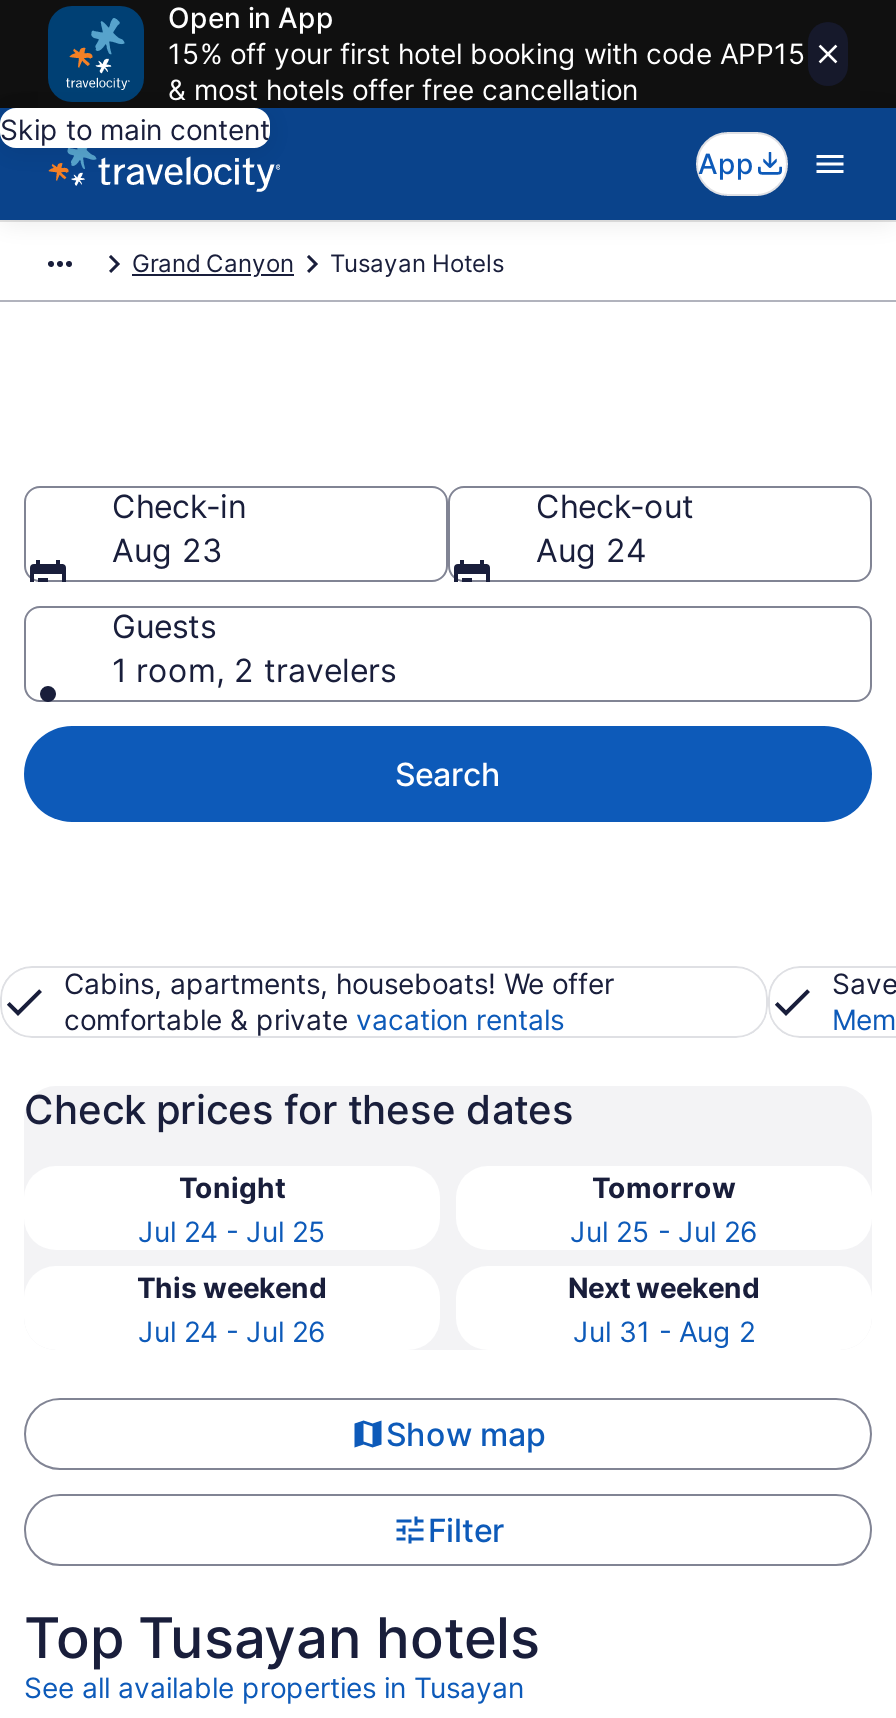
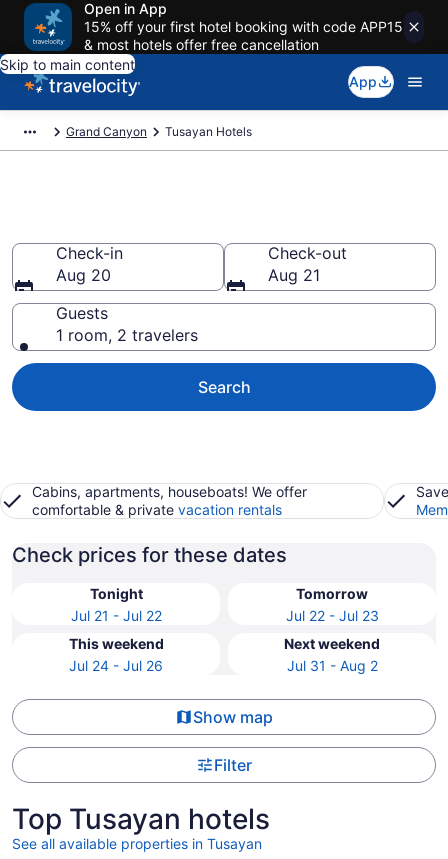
- Aug 23
+ Aug 20

- Aug 24
+ Aug 21

- Jul 24 - Jul 25
+ Jul 21 - Jul 22

- Jul 25 - Jul 26
+ Jul 22 - Jul 23
